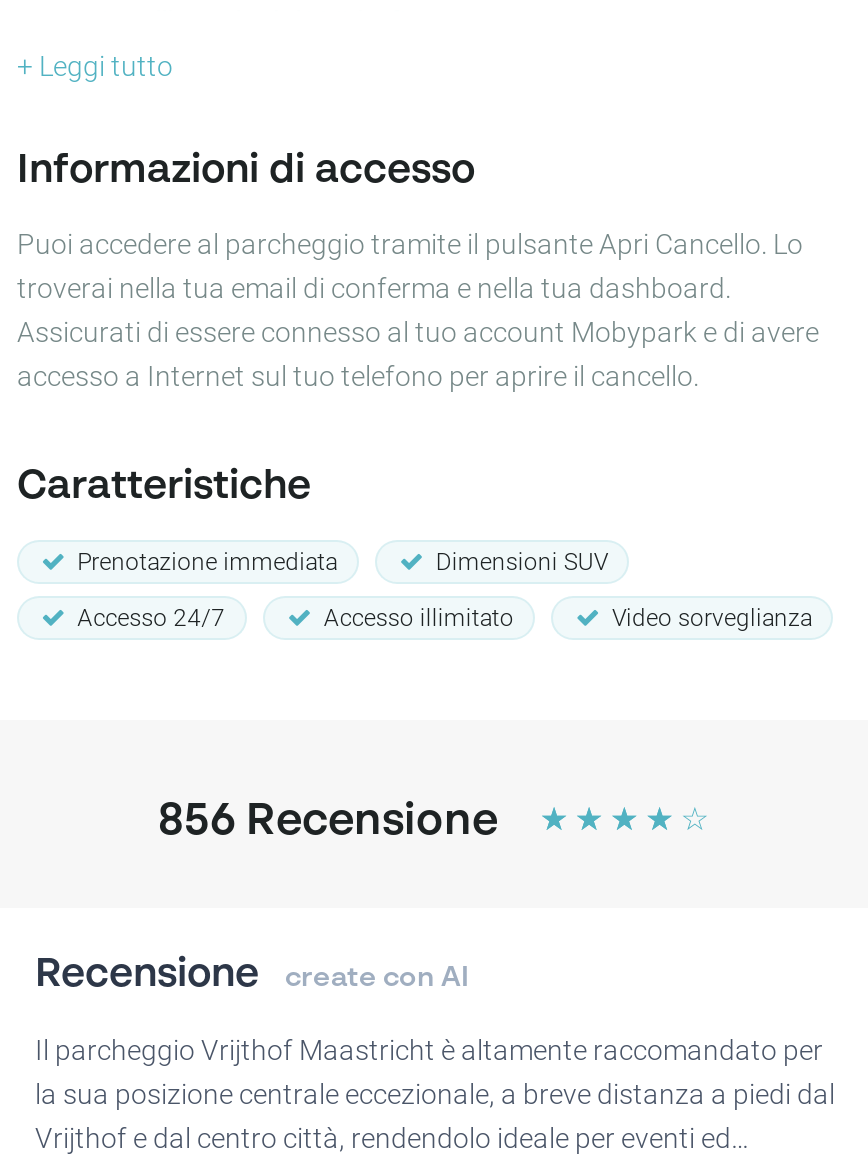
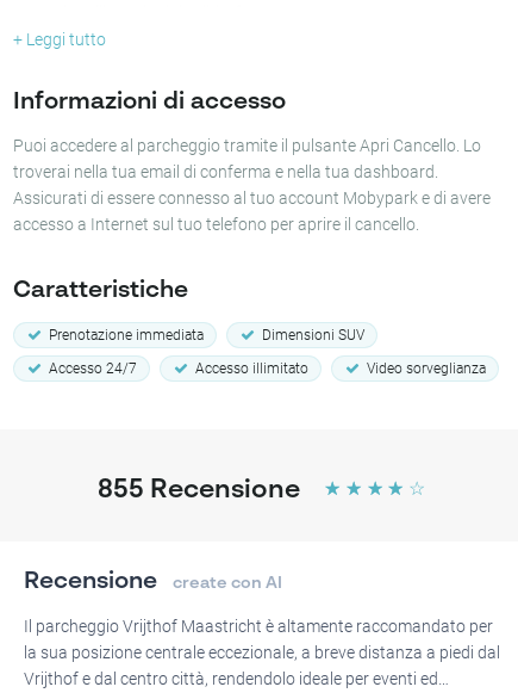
- 856 Recensione
+ 855 Recensione
